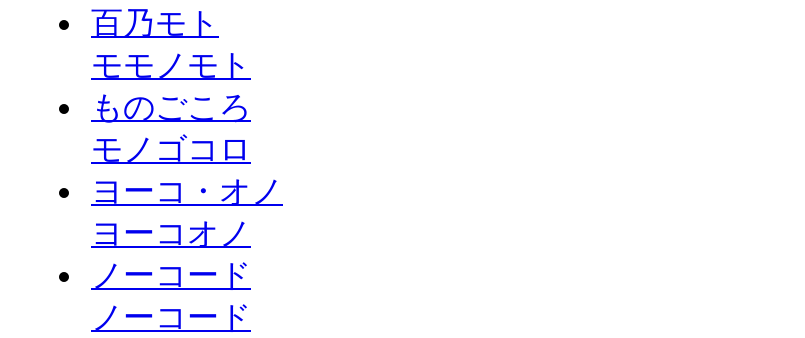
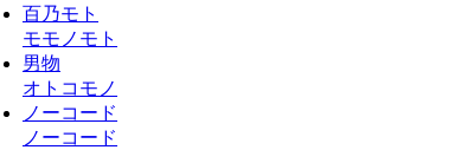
- ものごころ
- モノゴコロ
- ヨーコ・オノ
- ヨーコオノ
+ 男物
+ オトコモノ
